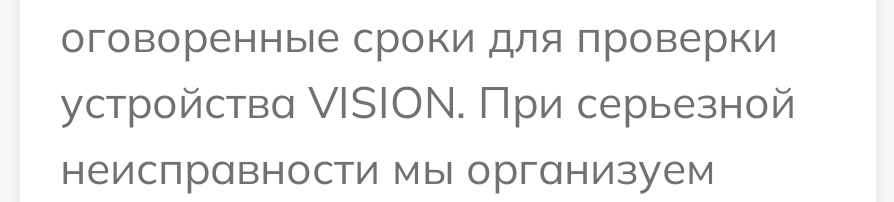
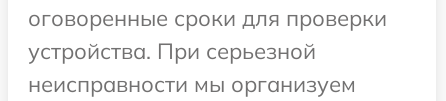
- устройства VISION. При серьезной
+ устройства. При серьезной
